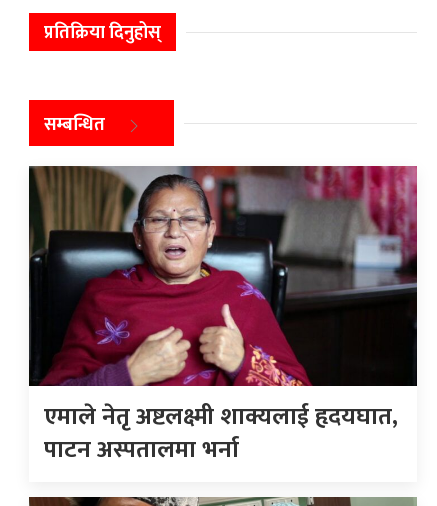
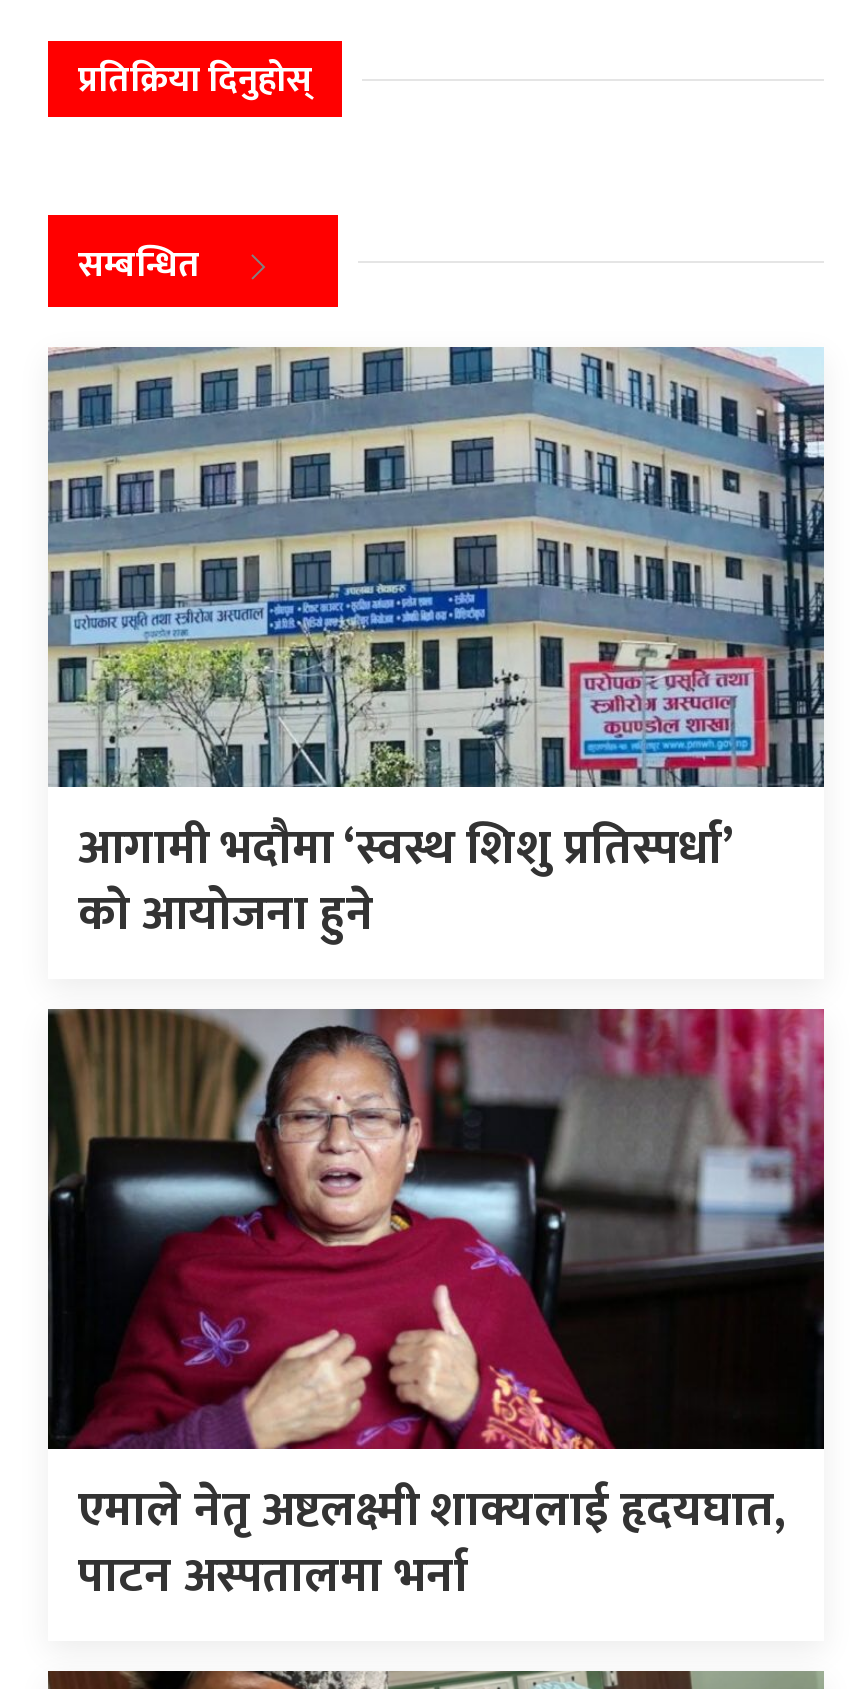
+ [image]
+ आगामी भदाैमा ‘स्वस्थ शिशु प्रतिस्पर्धा’
+ काे आयोजना हुने
